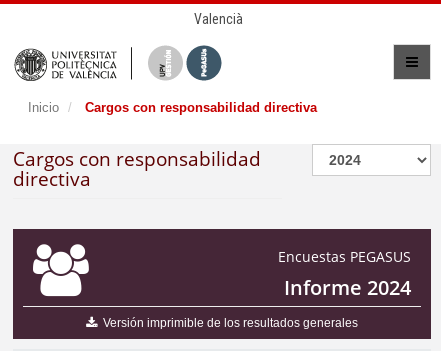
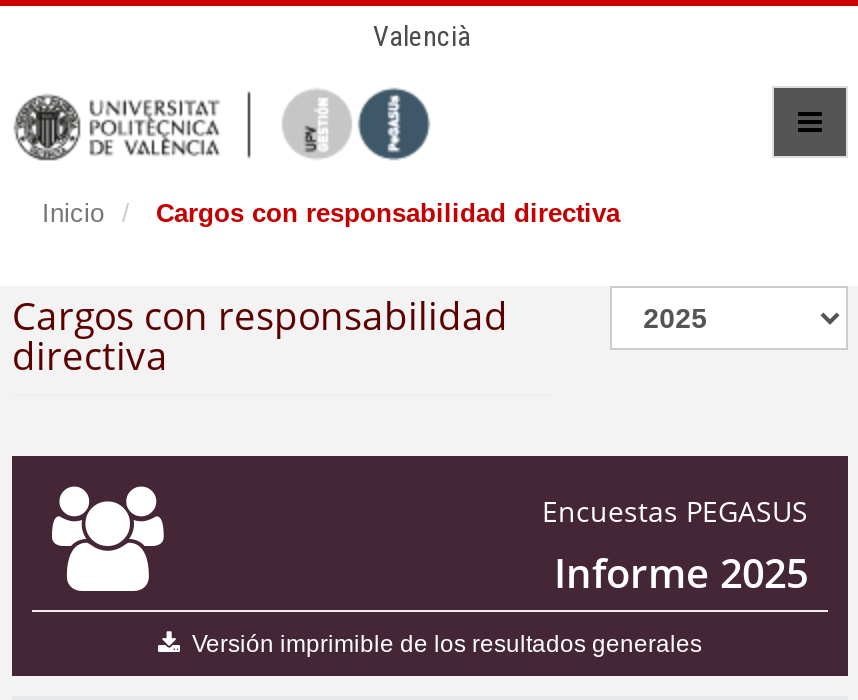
- Informe 2024
+ Informe 2025
